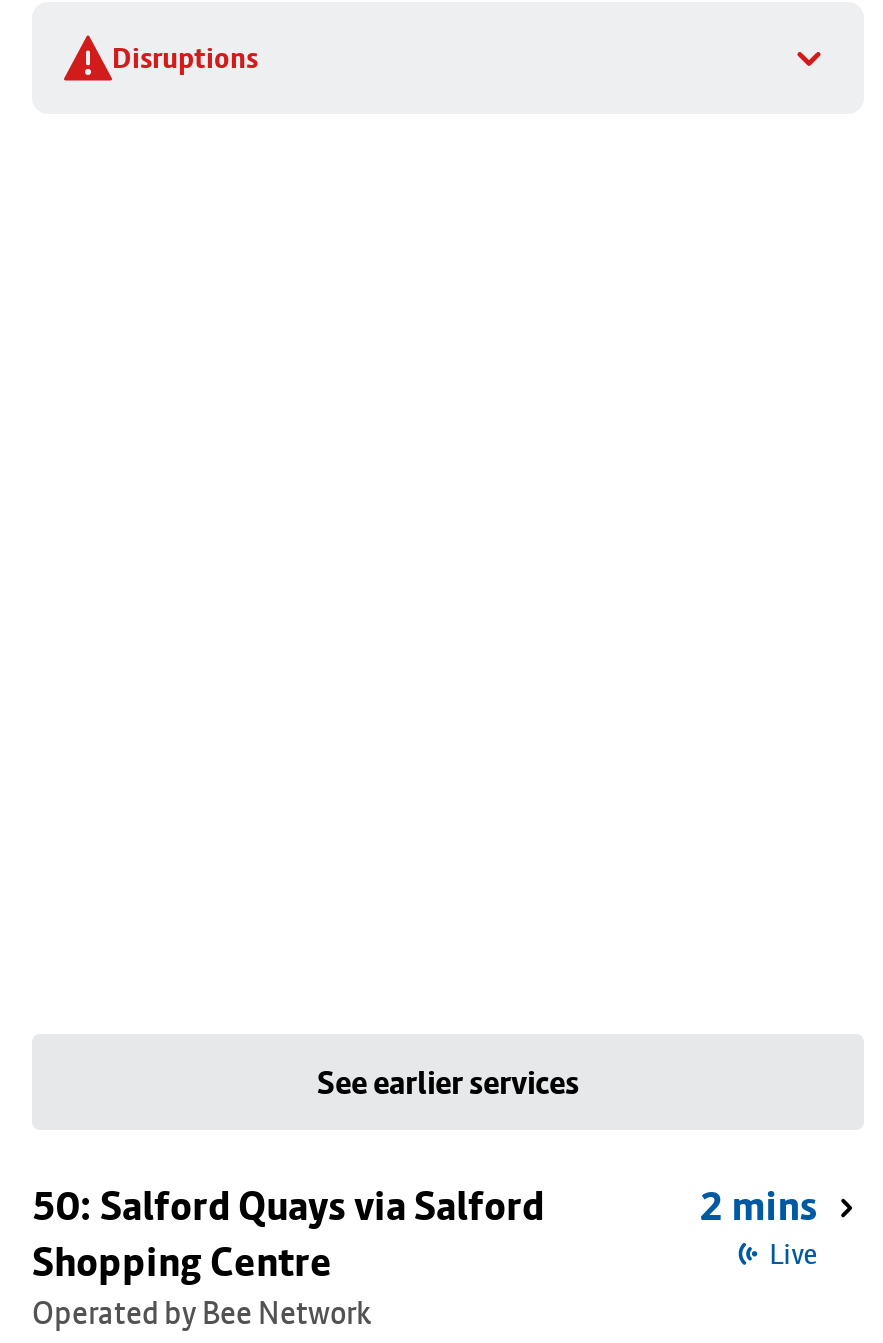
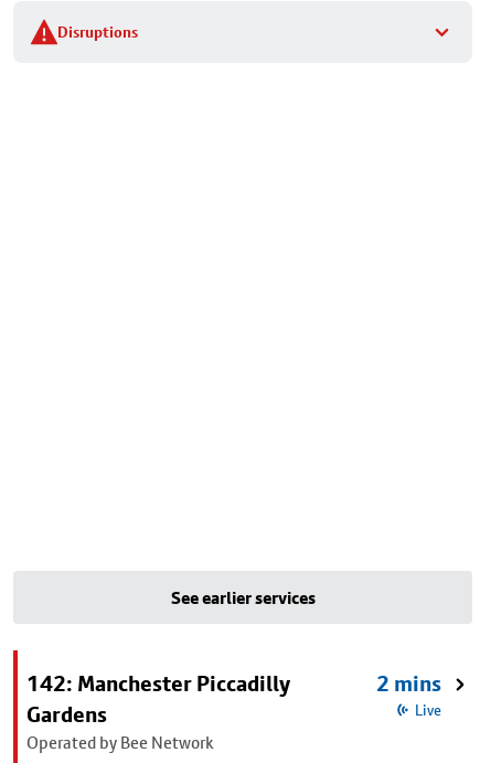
- 50: Salford Quays via Salford
- Shopping Centre
+ 142: Manchester Piccadilly
+ Gardens
